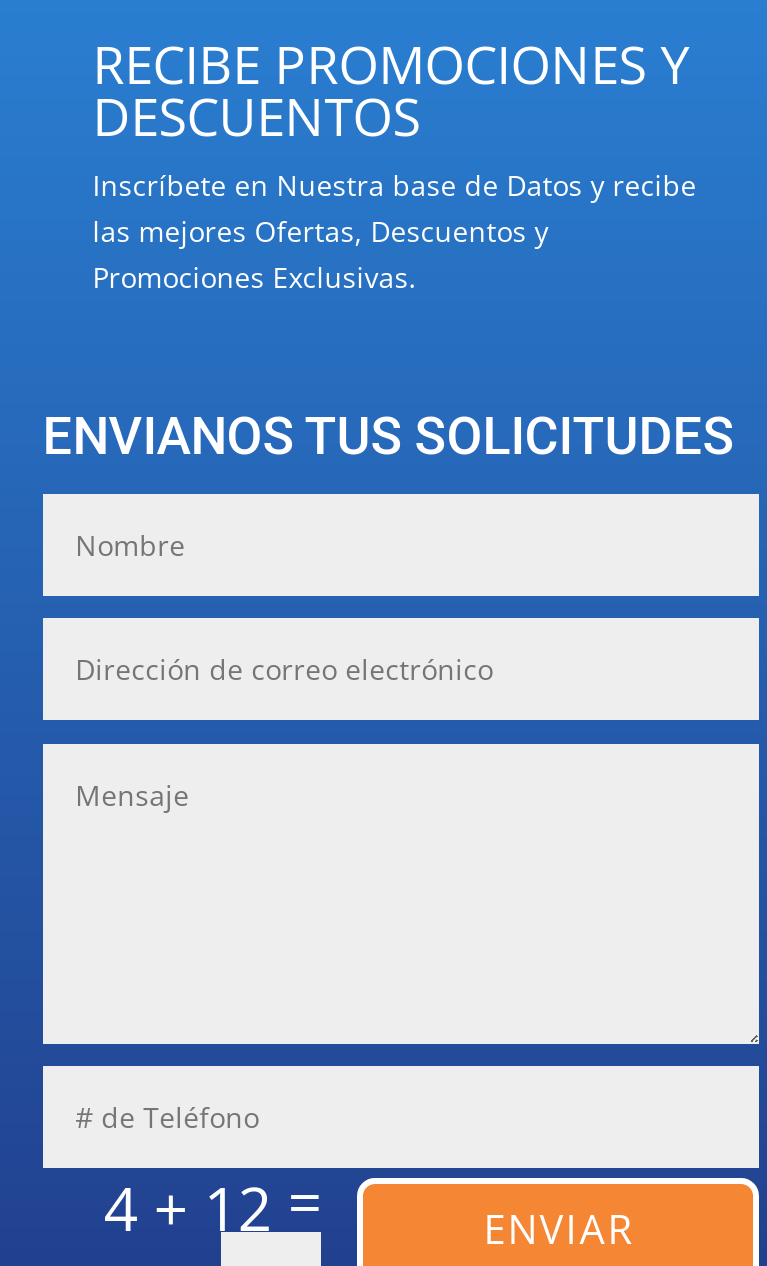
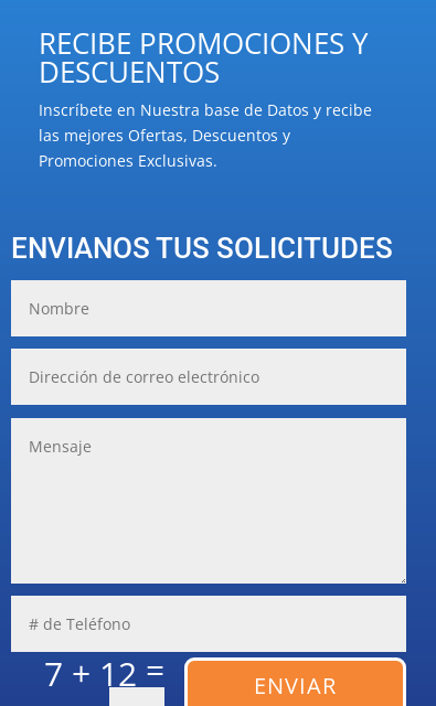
- 4 + 12=
+ 7 + 12=
